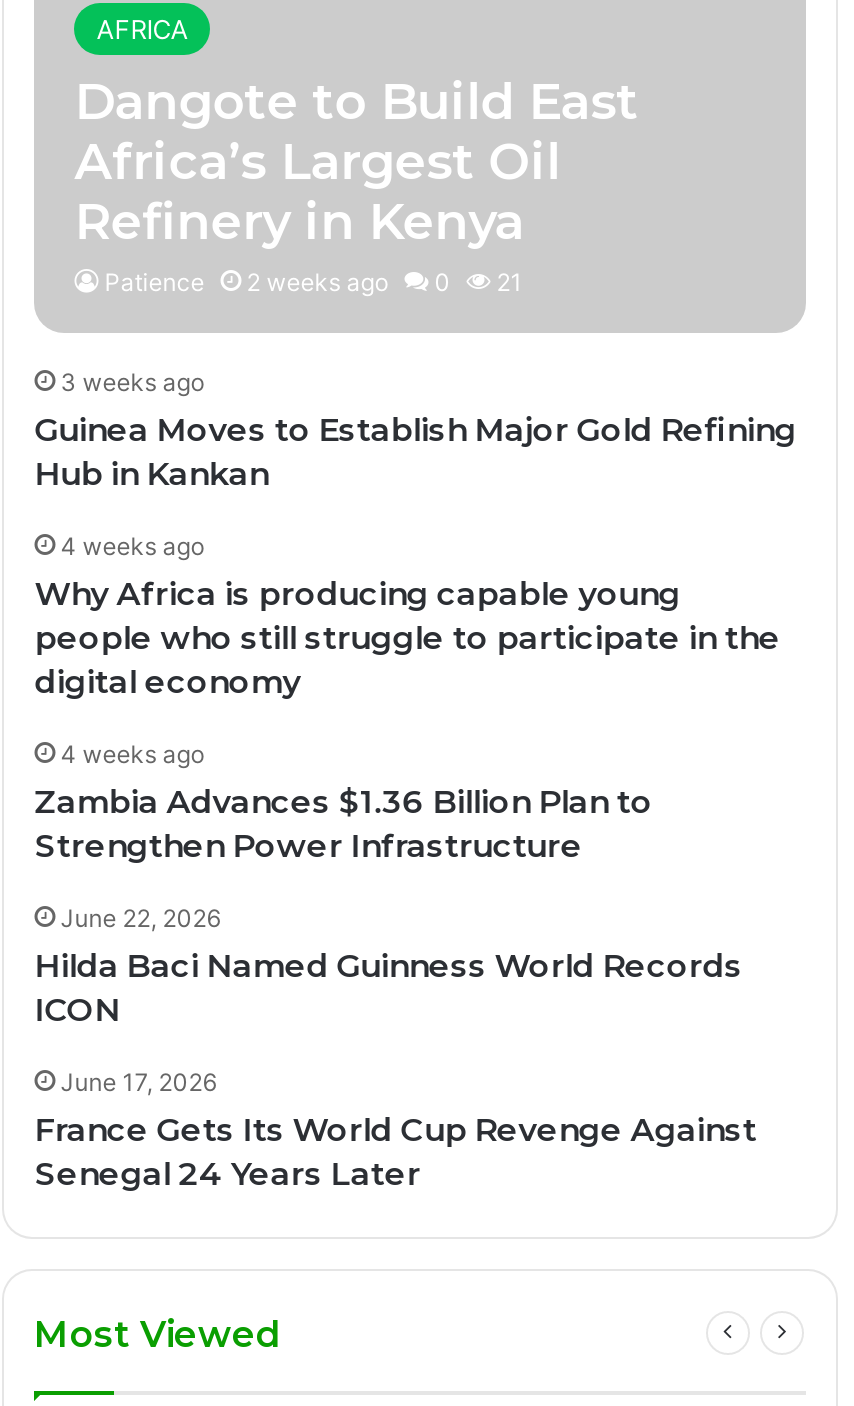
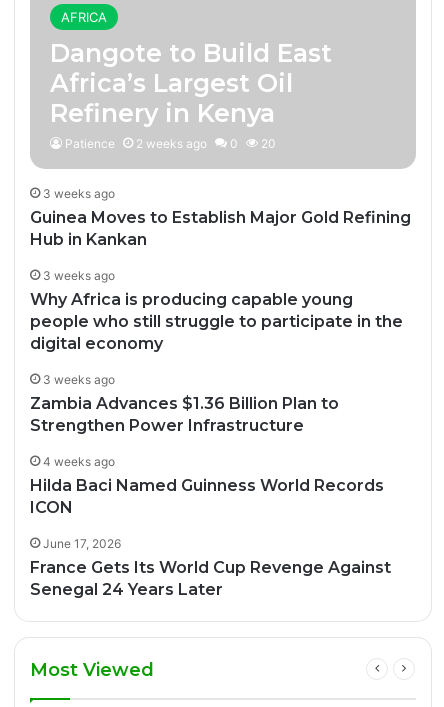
- Patience 2 weeks ago 0 21
+ Patience 2 weeks ago 0 20

- 4 weeks ago
+ 3 weeks ago

- 4 weeks ago
+ 3 weeks ago

- June 22, 2026
+ 4 weeks ago
